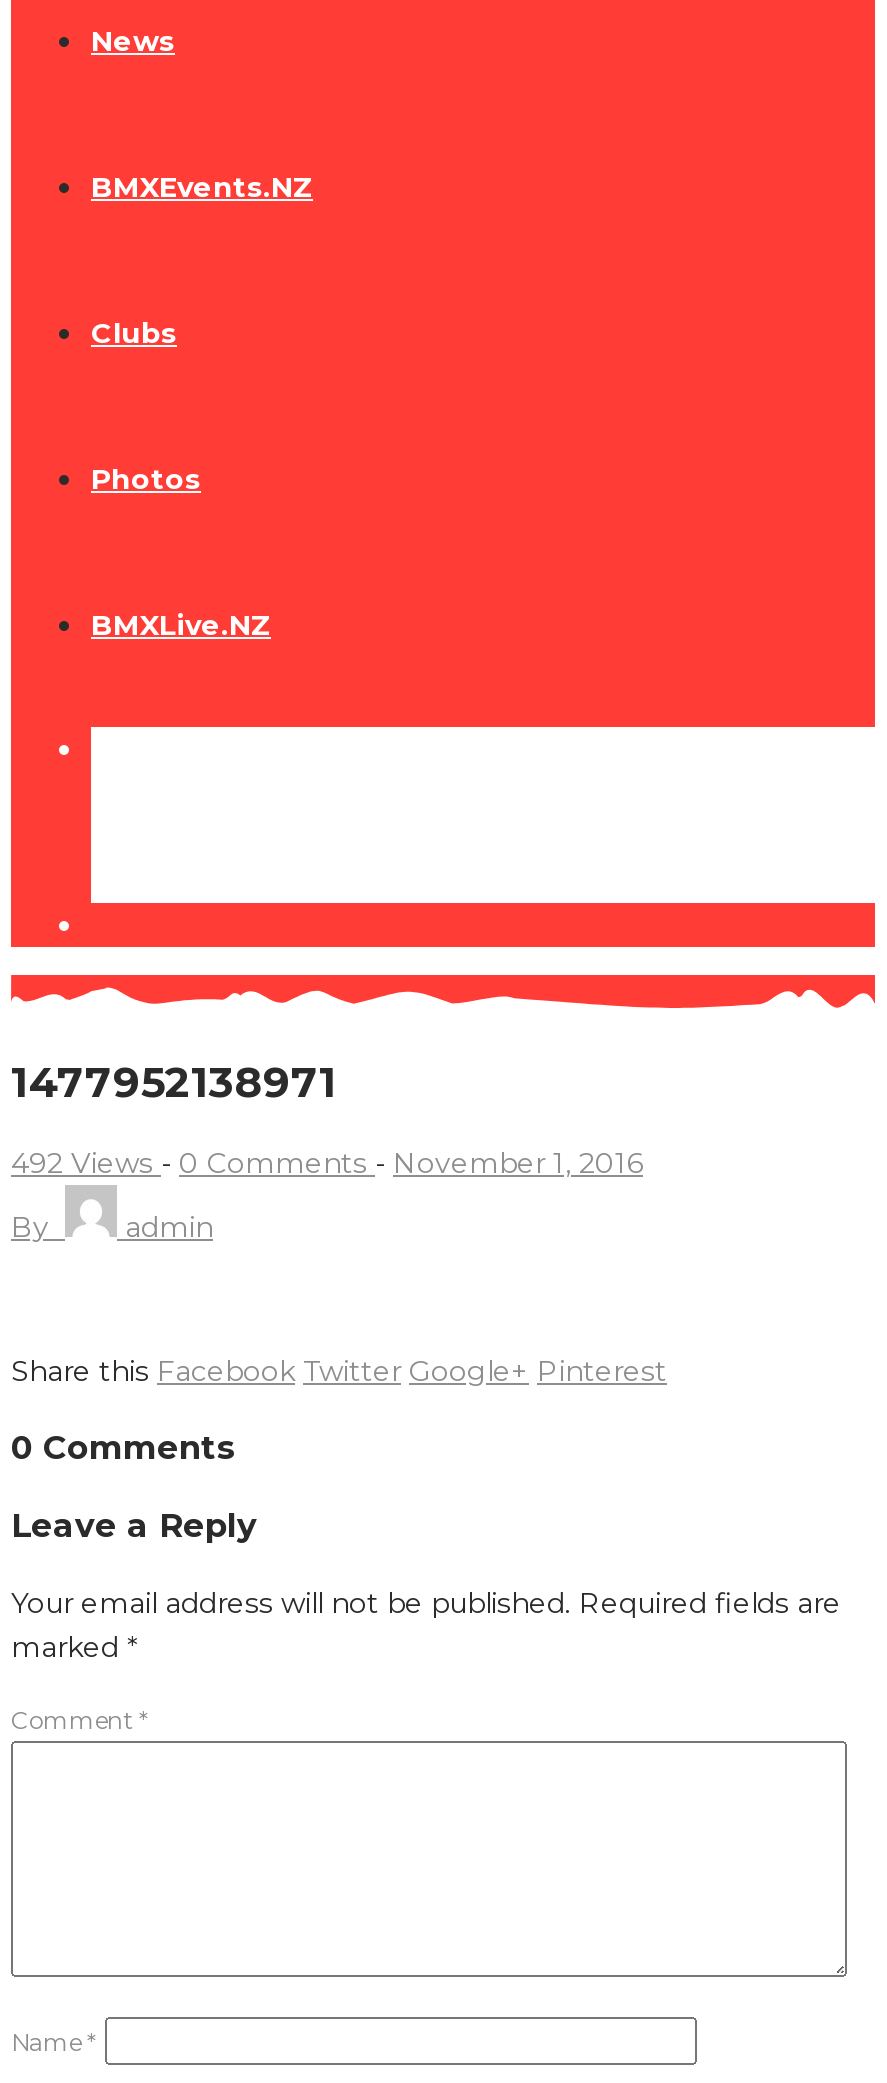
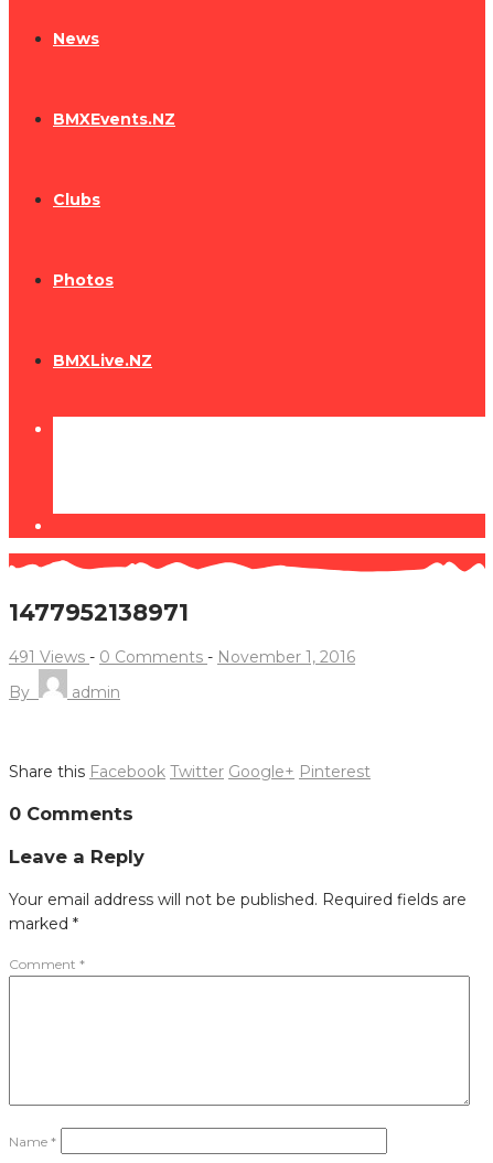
- 492 Views - 0 Comments - November 1, 2016
+ 491 Views - 0 Comments - November 1, 2016
